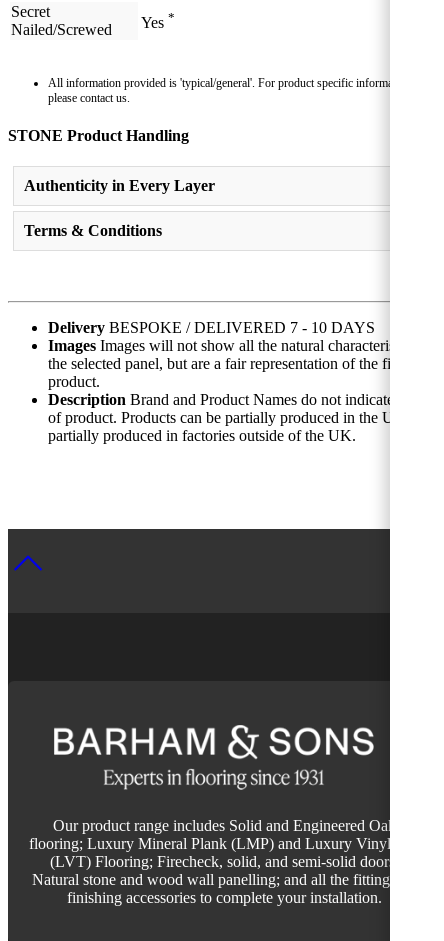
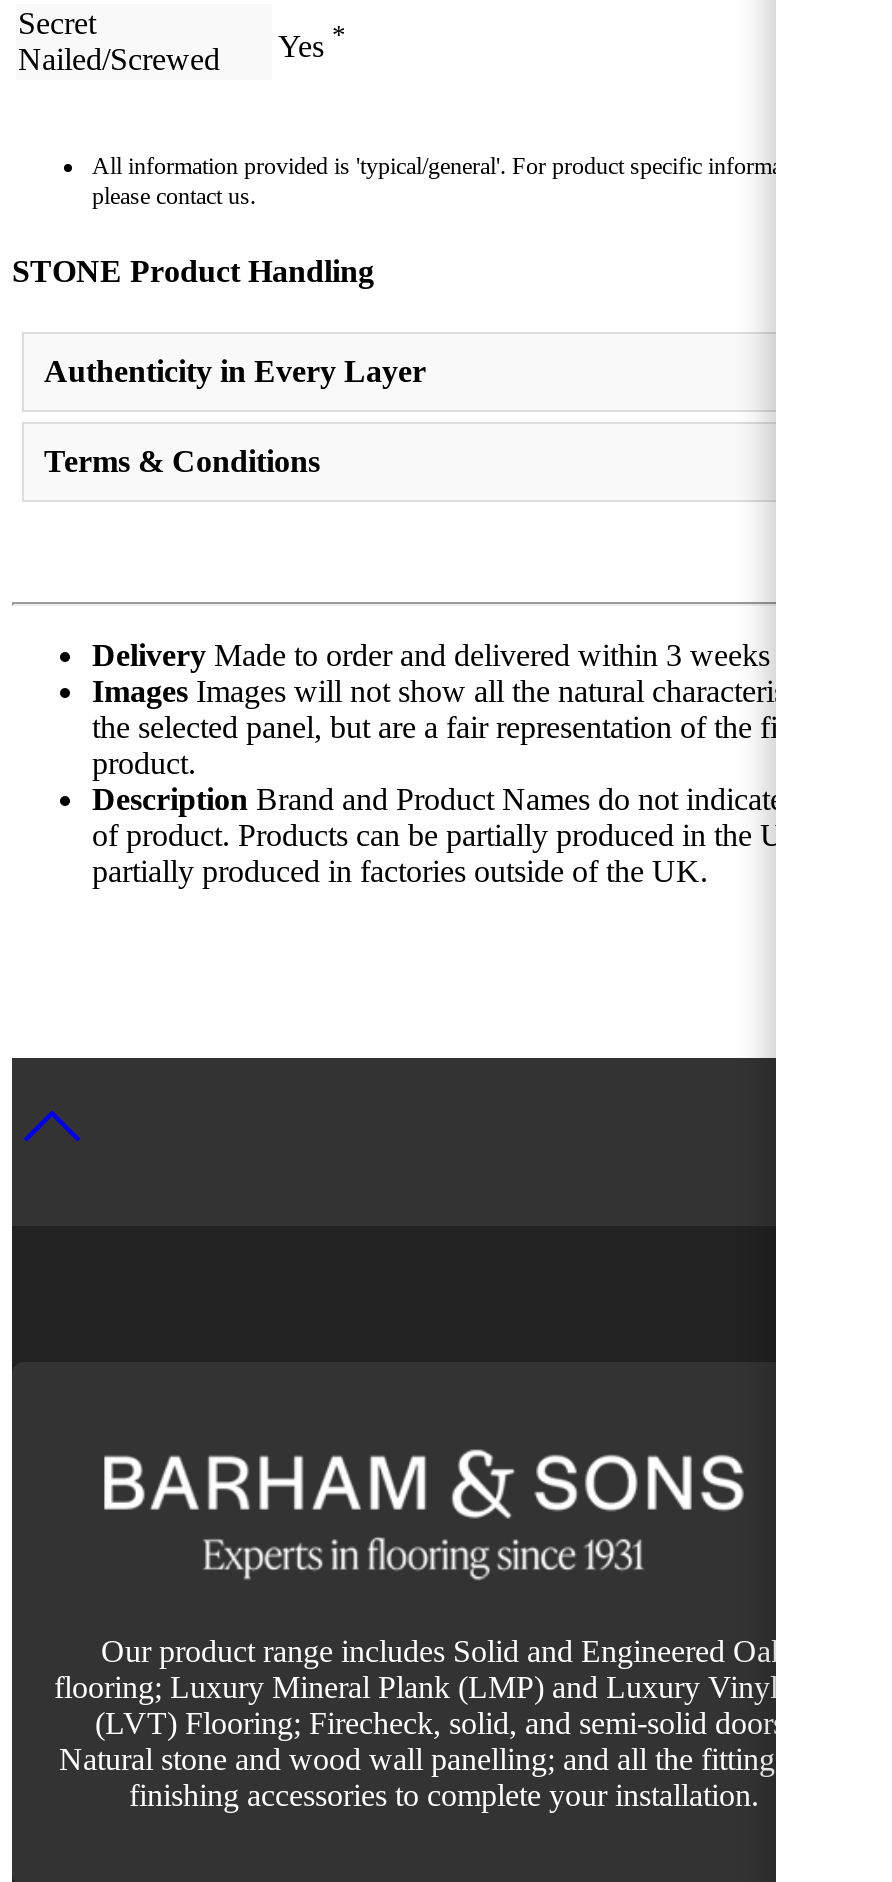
- Delivery BESPOKE / DELIVERED 7 - 10 DAYS
+ Delivery Made to order and delivered within 3 weeks
